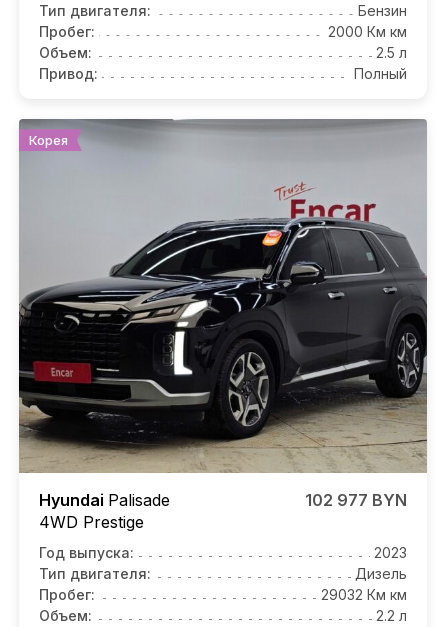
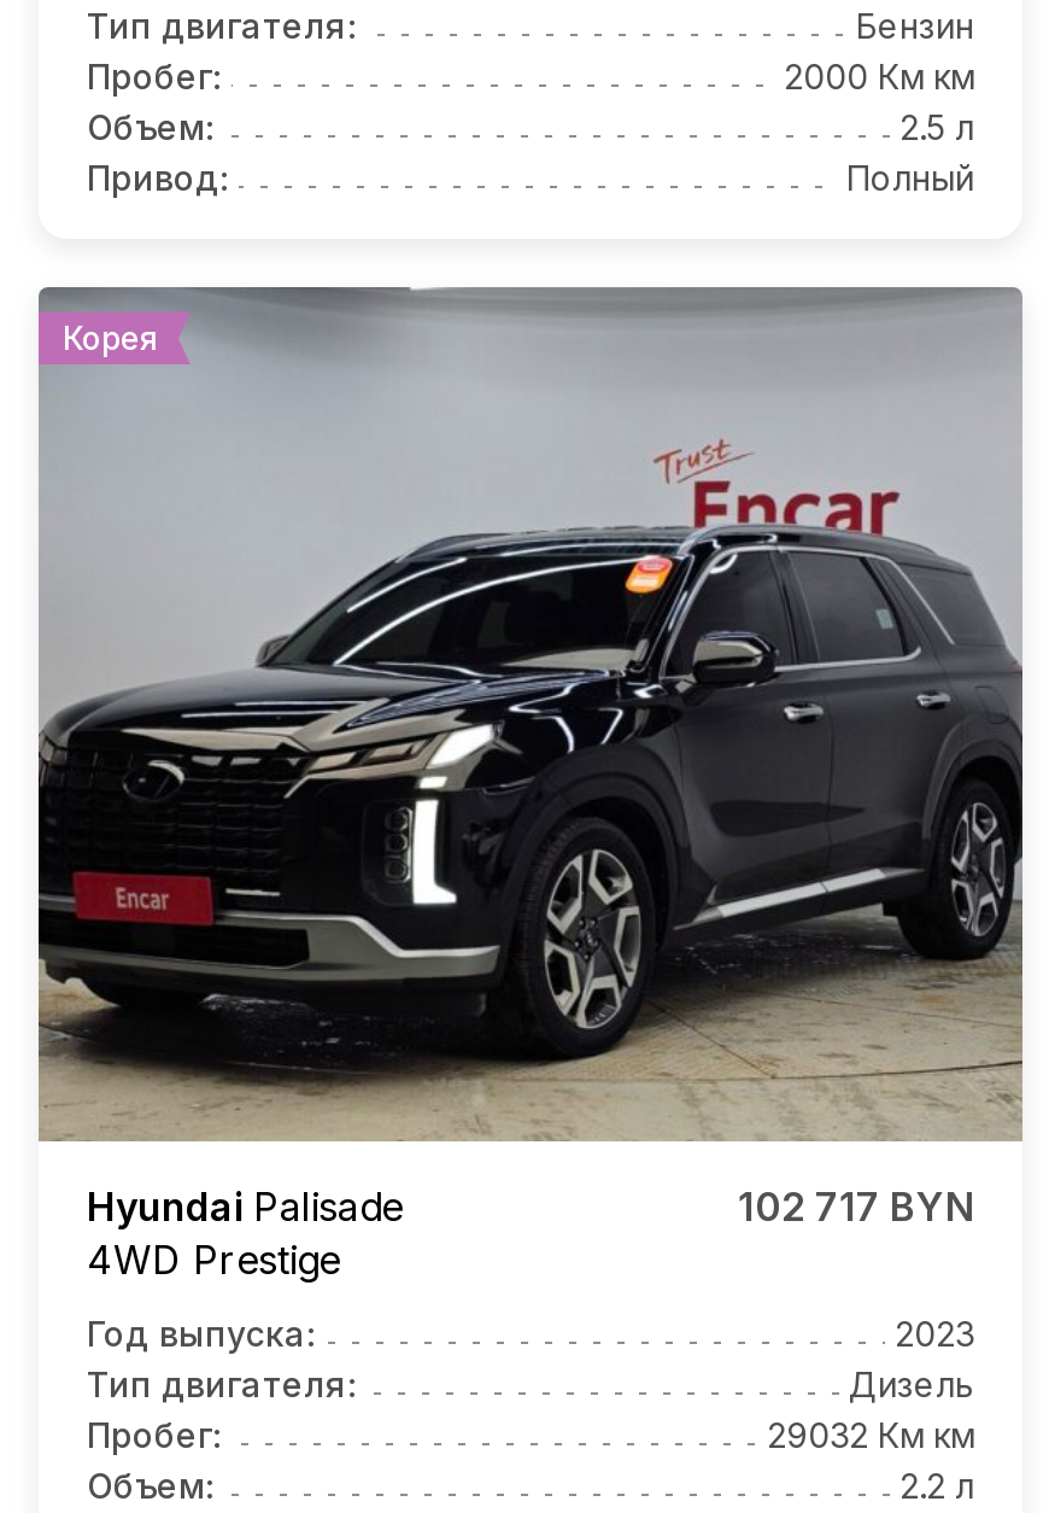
- 102 977 BYN
+ 102 717 BYN
